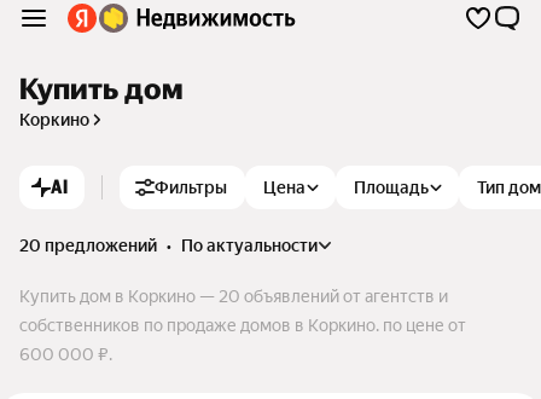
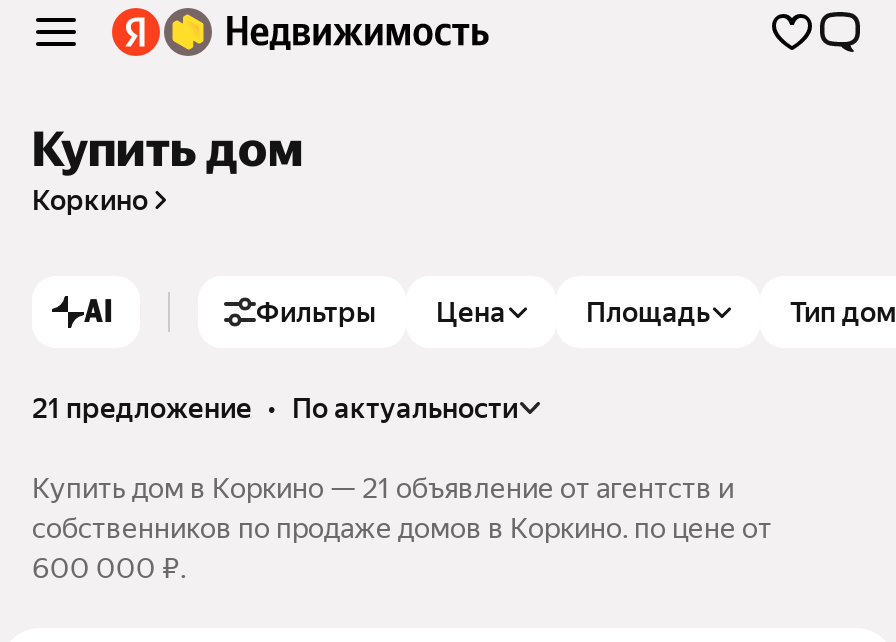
- 20 предложений • по актуальности
+ 21 предложение • по актуальности

- Купить дом в Коркино — 20 объявлений от агентств и
+ Купить дом в Коркино — 21 объявление от агентств и
